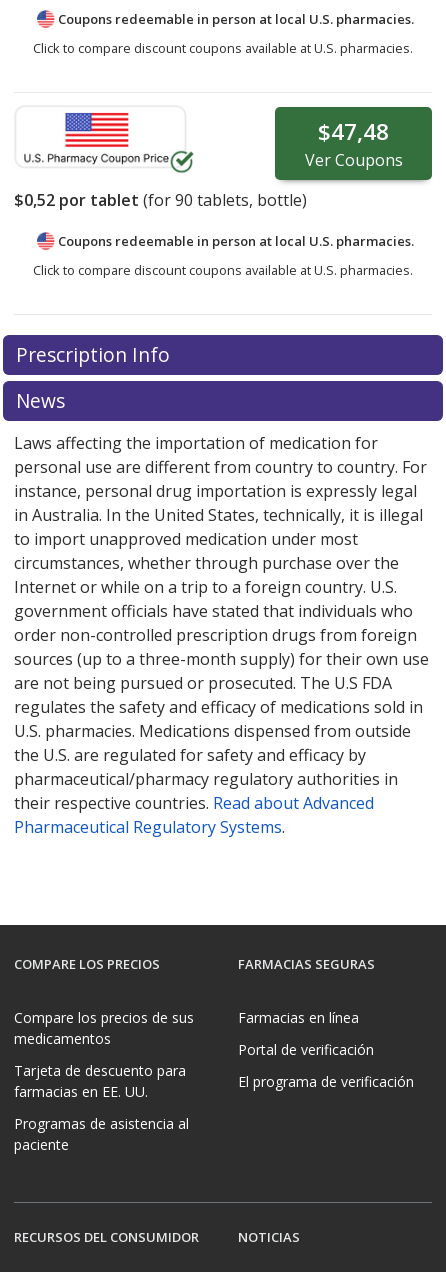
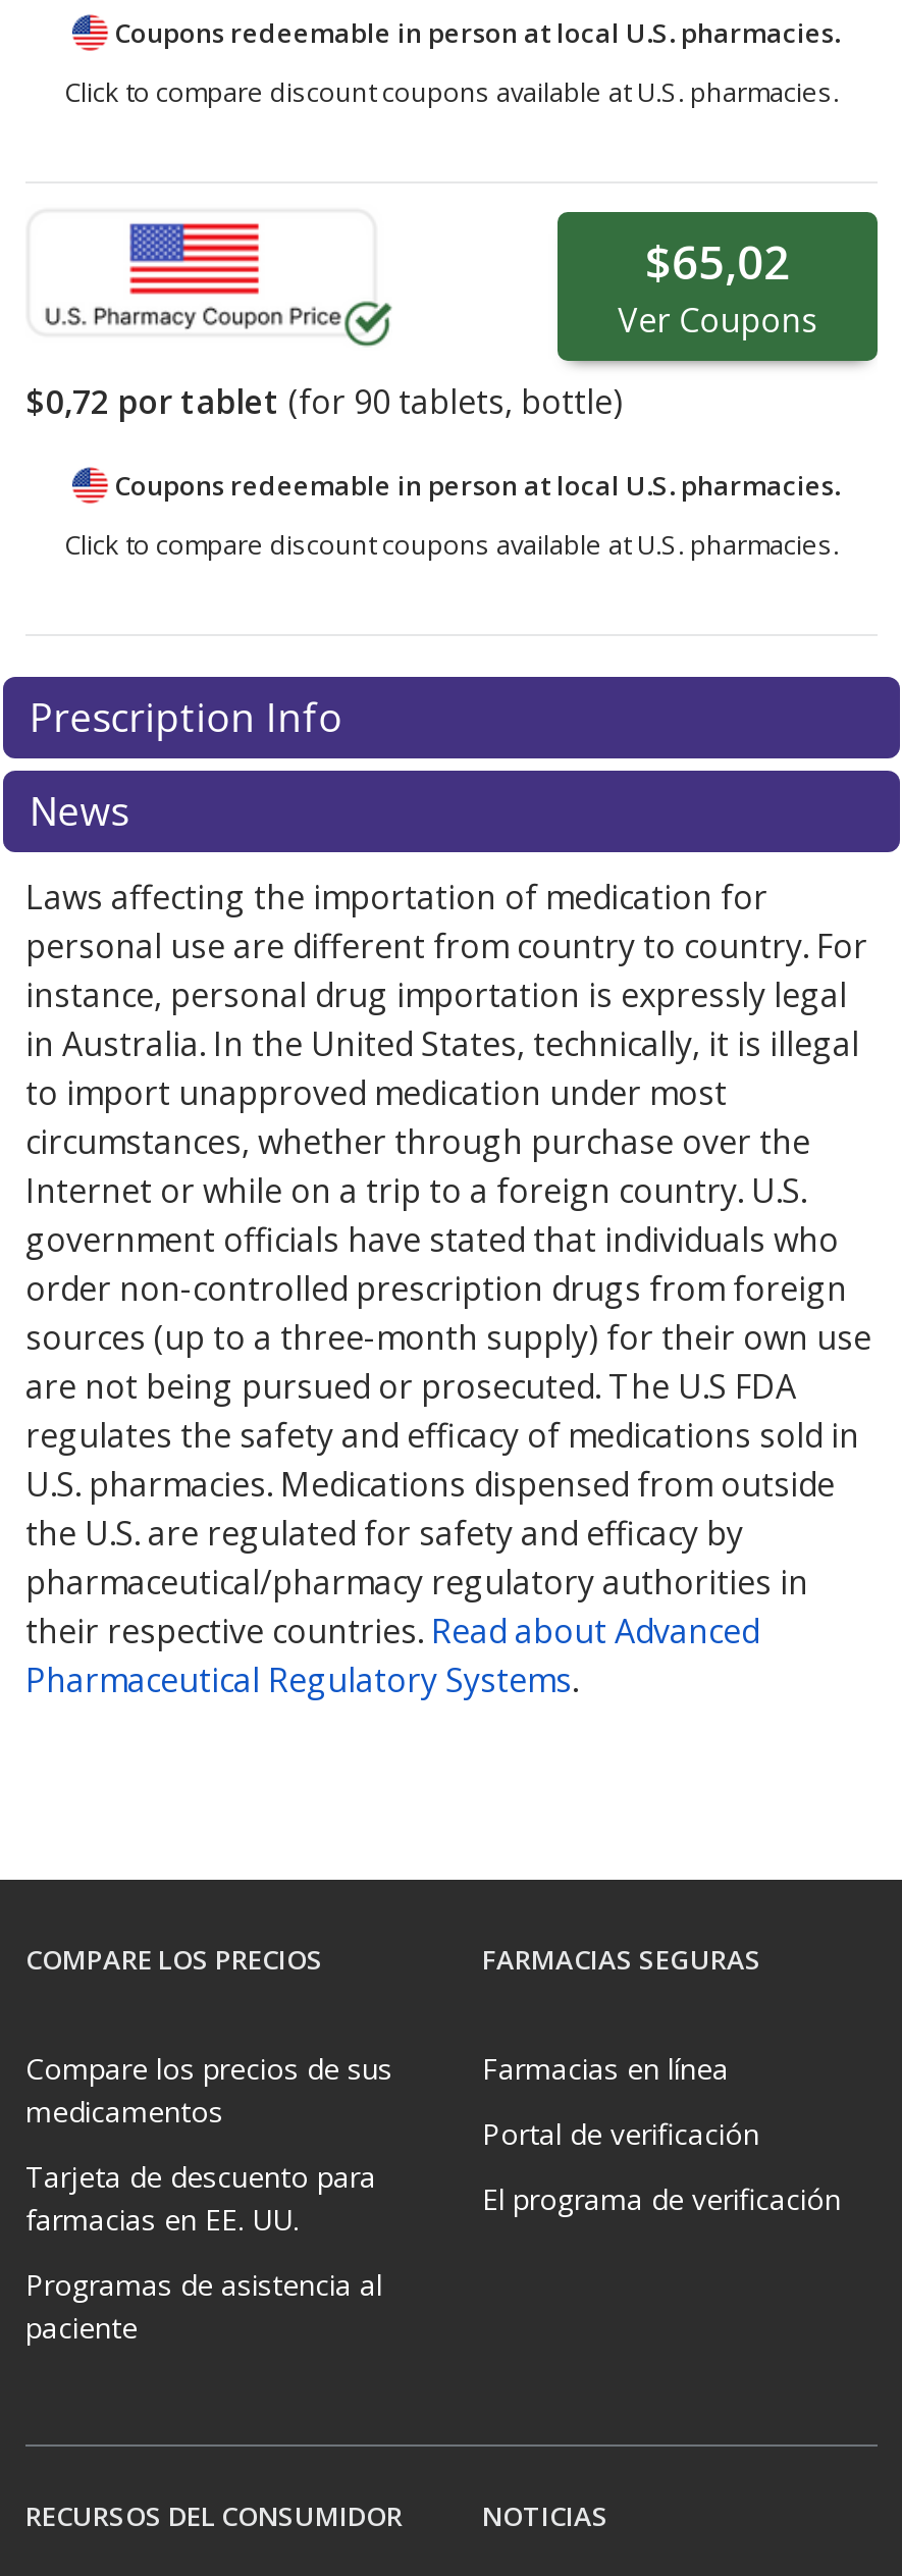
- $47,48
+ $65,02

- $0,52 por tablet (for 90 tablets, bottle)
+ $0,72 por tablet (for 90 tablets, bottle)
